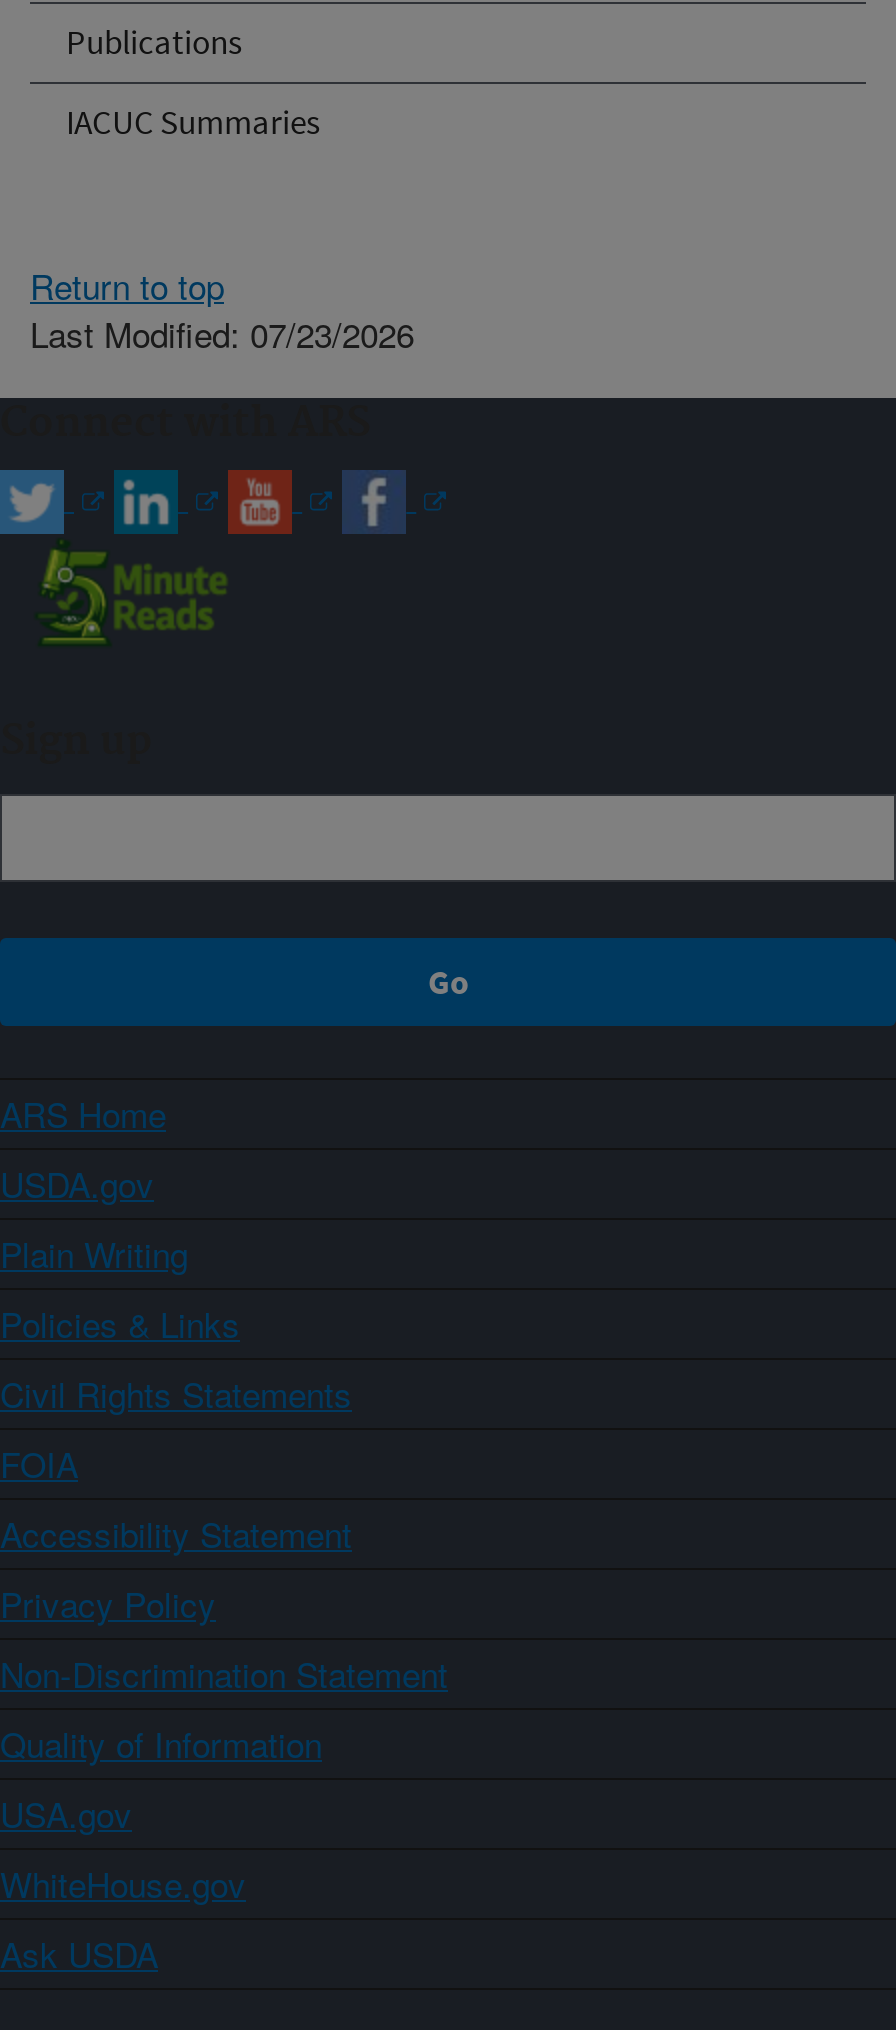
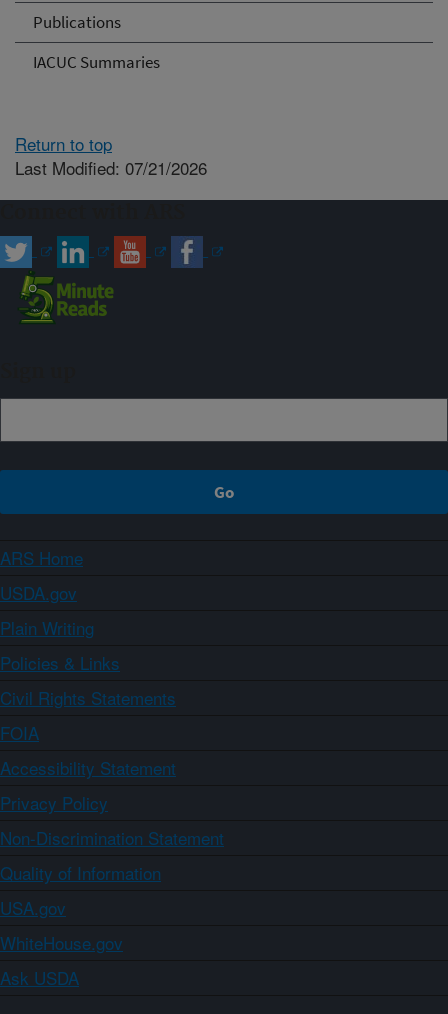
- Last Modified: 07/23/2026
+ Last Modified: 07/21/2026
